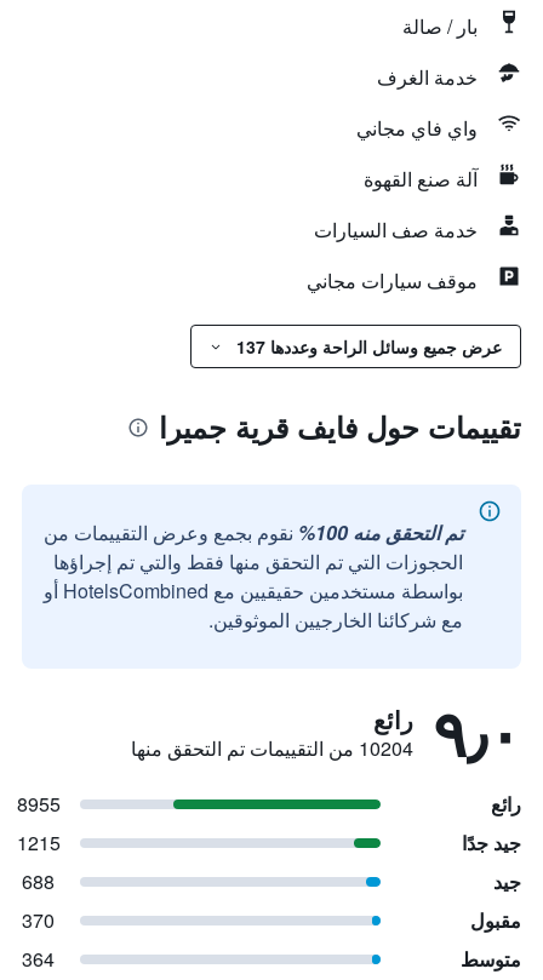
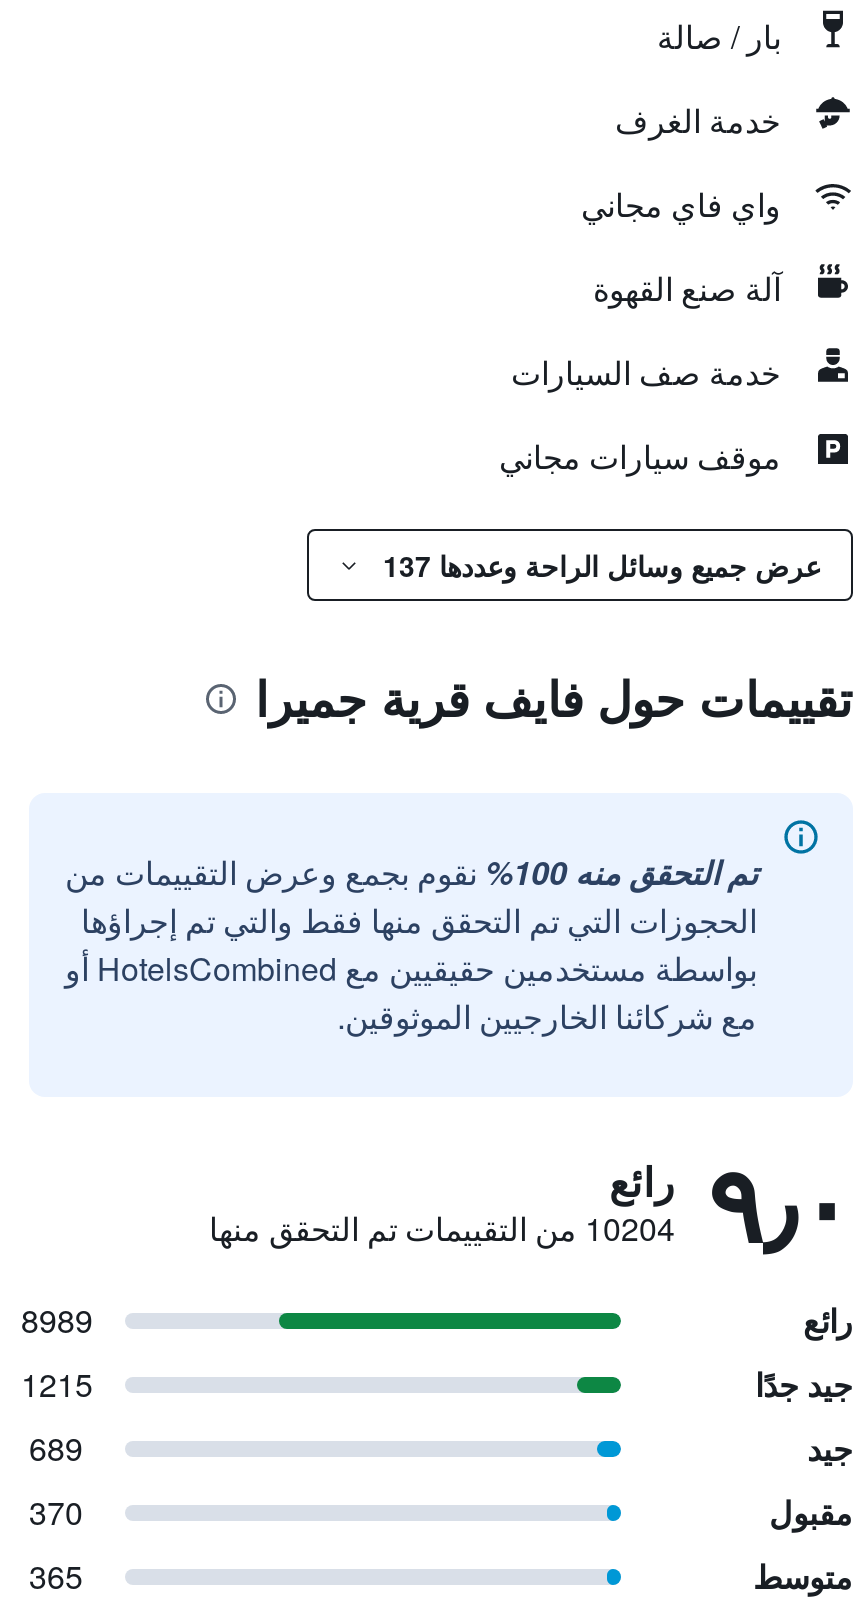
- 8955
+ 8989

- 688
+ 689

- 364
+ 365
